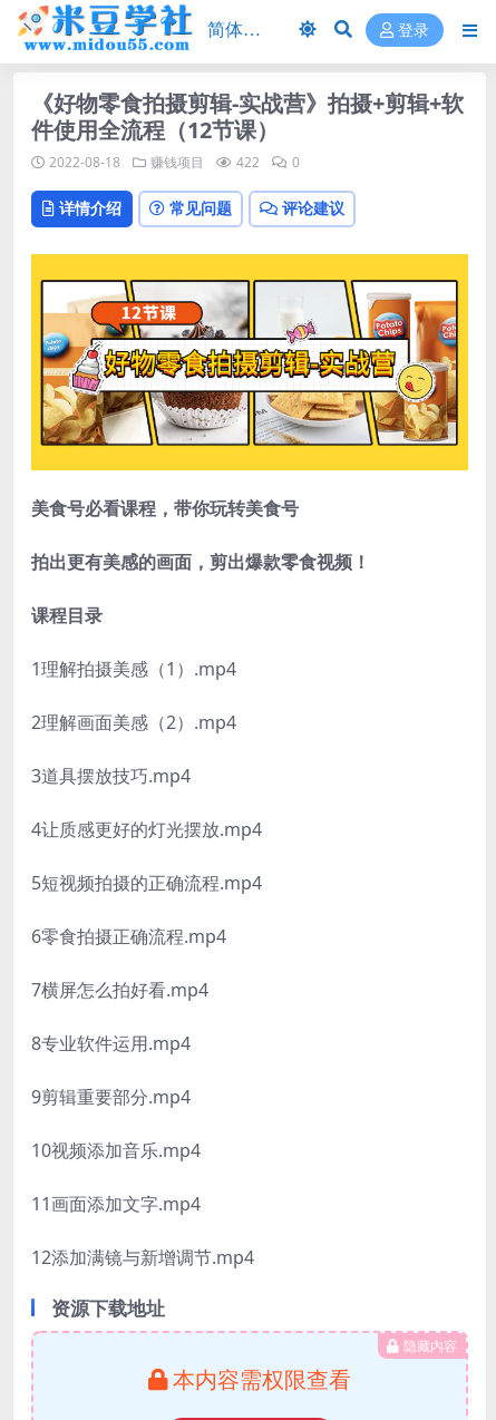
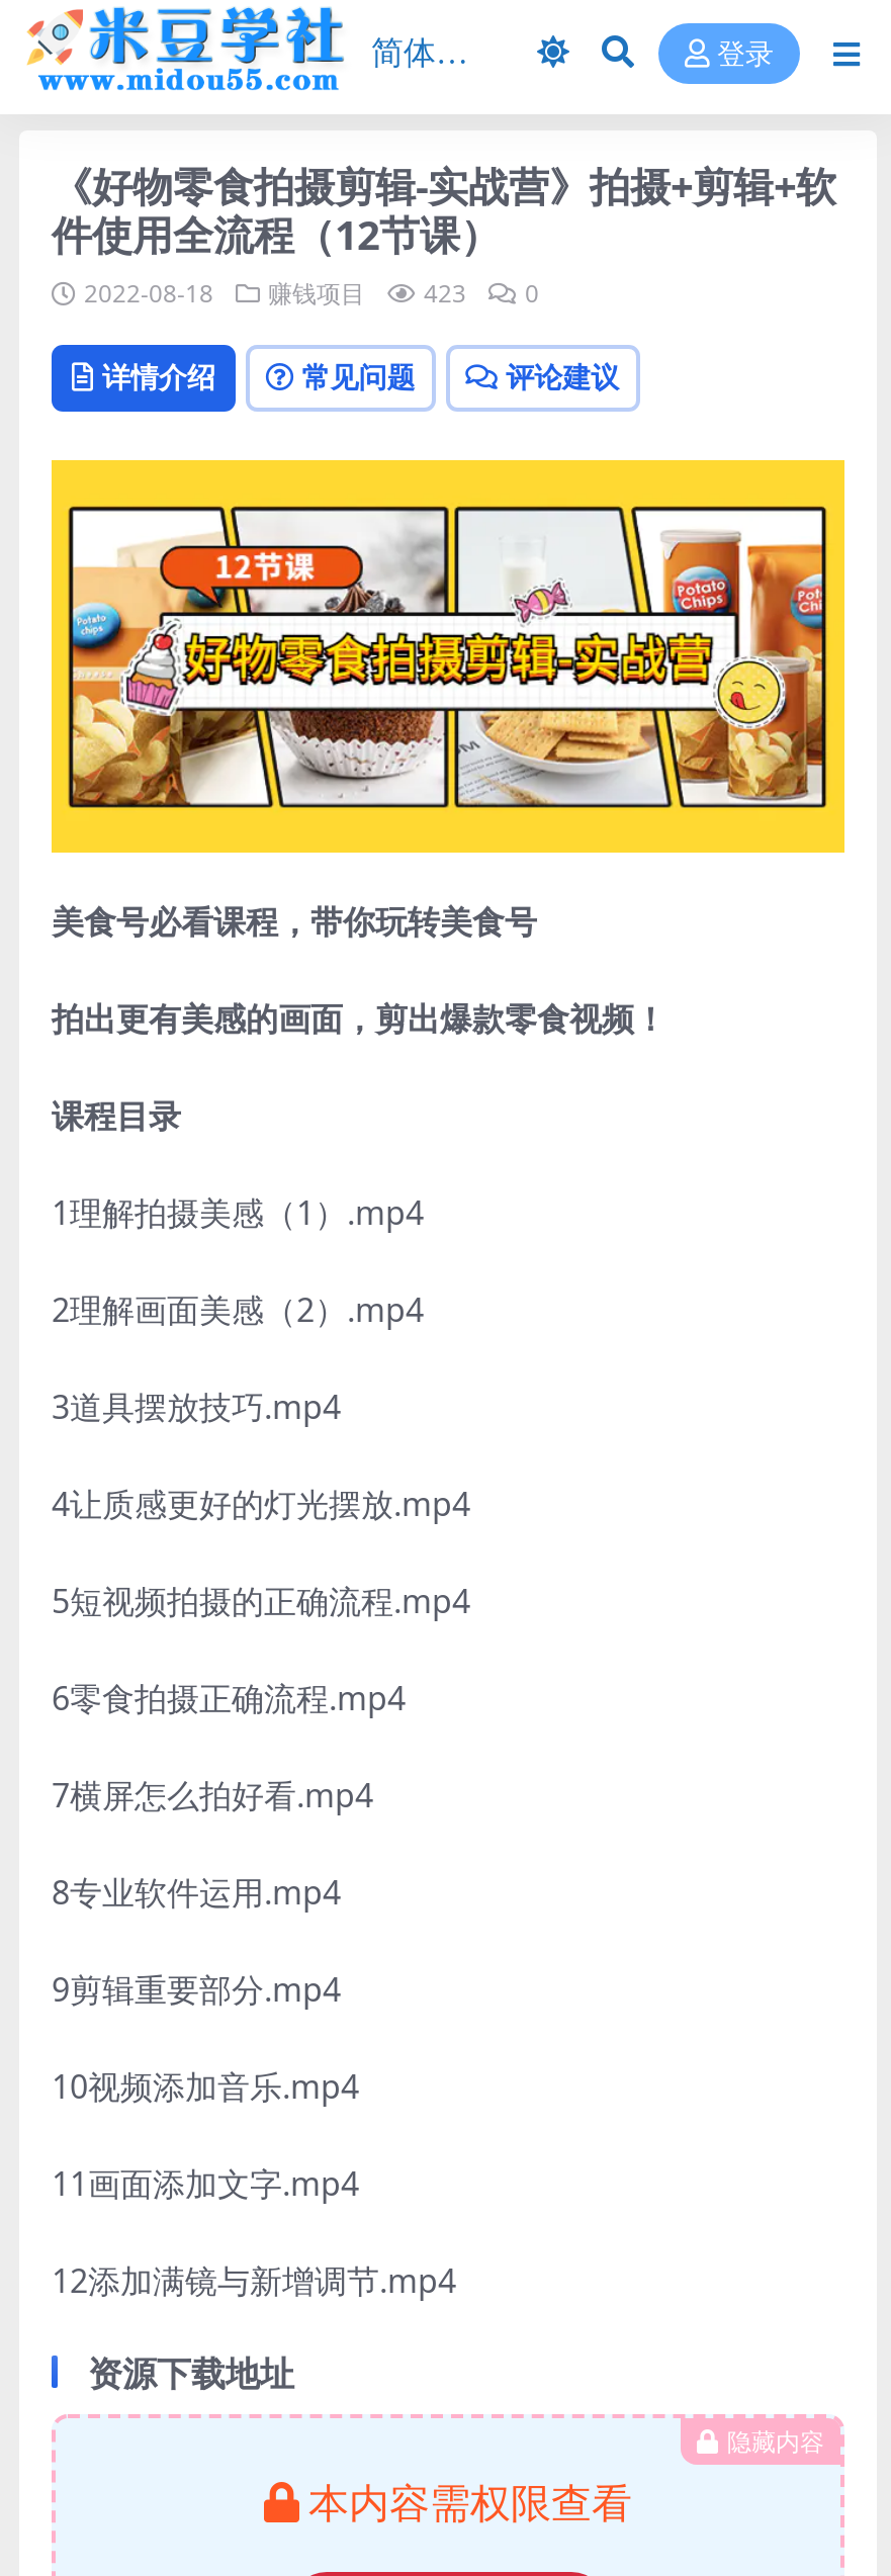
- 2022-08-18 赚钱项目 422 0
+ 2022-08-18 赚钱项目 423 0
